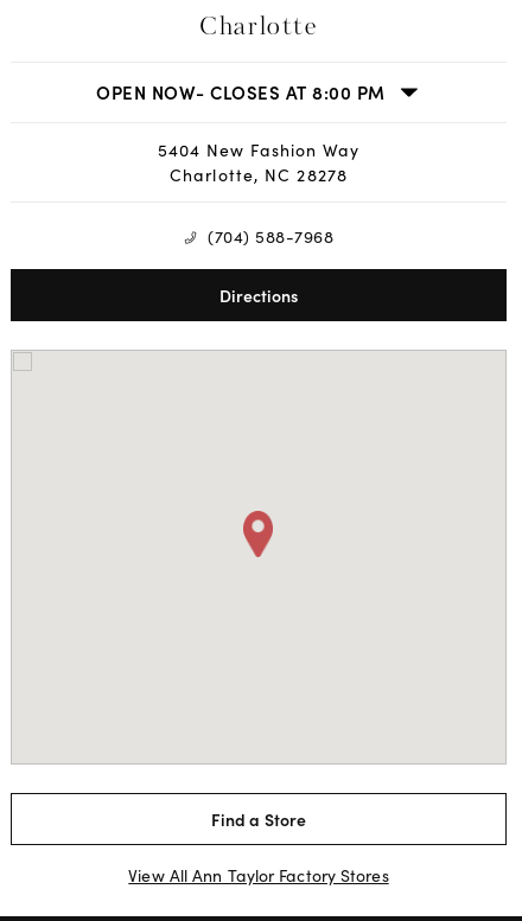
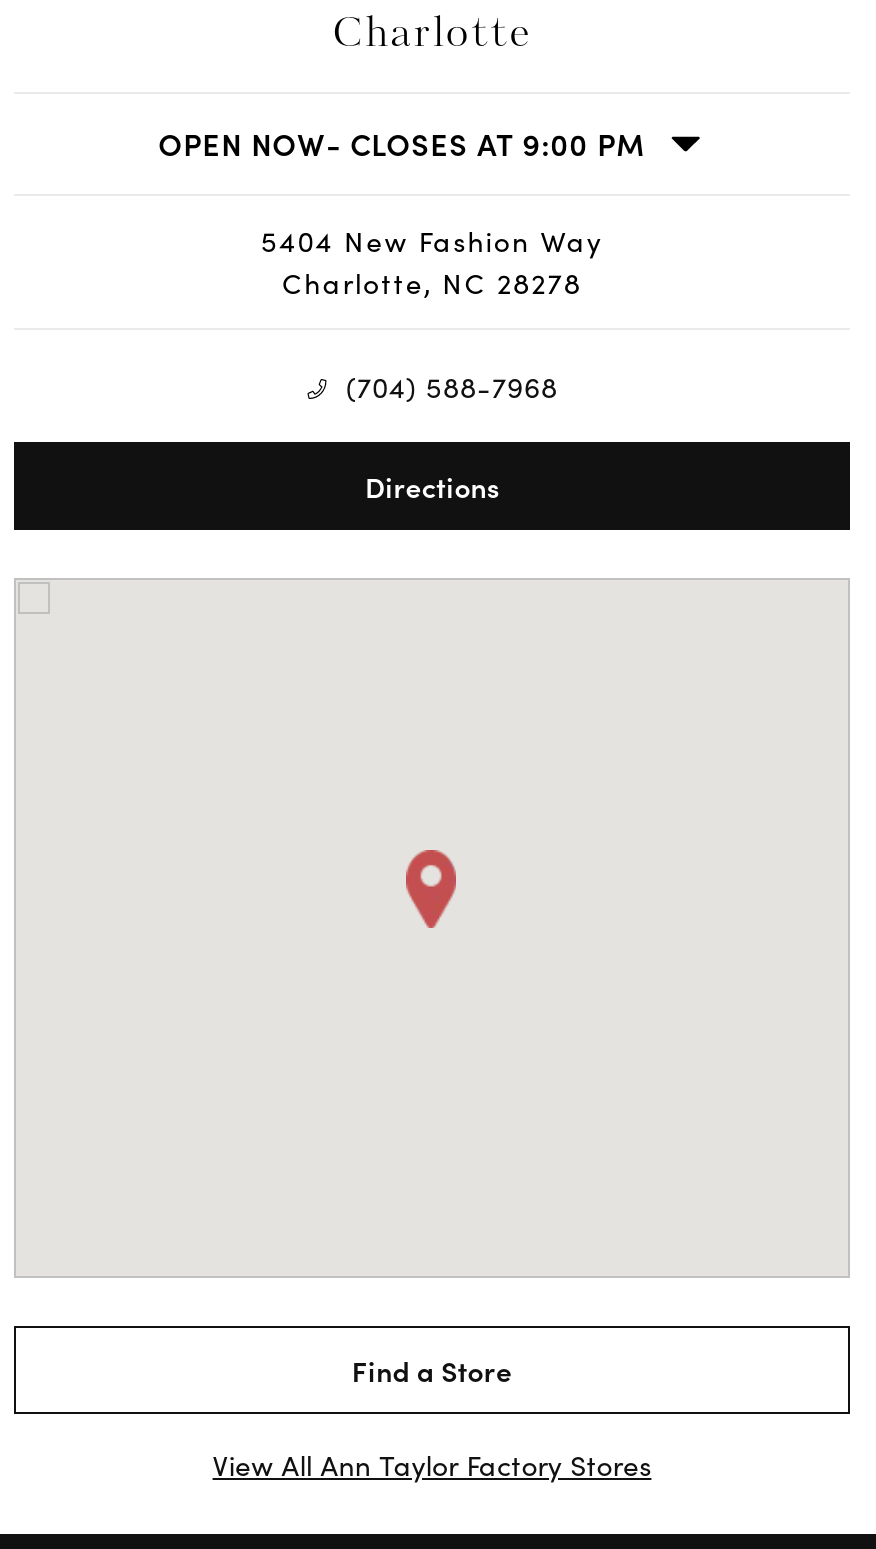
- OPEN NOW- CLOSES AT 8:00 PM
+ OPEN NOW- CLOSES AT 9:00 PM
